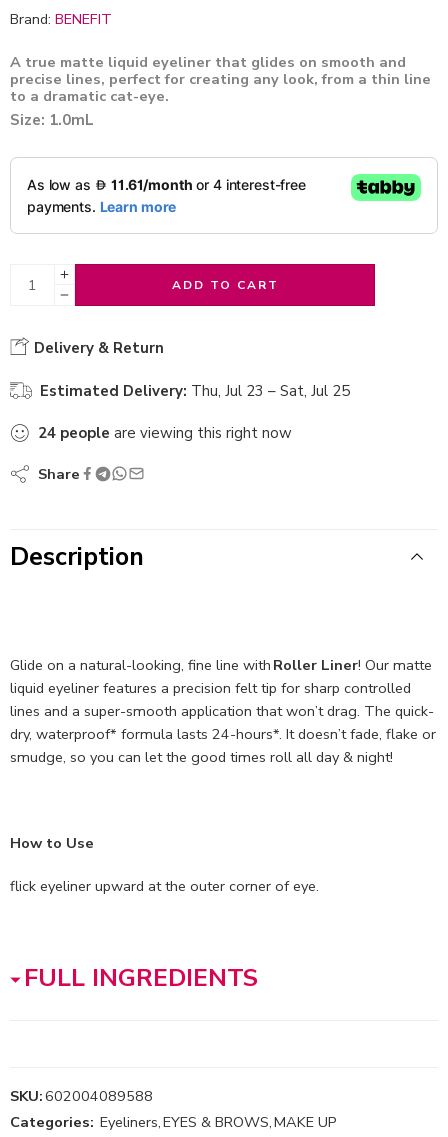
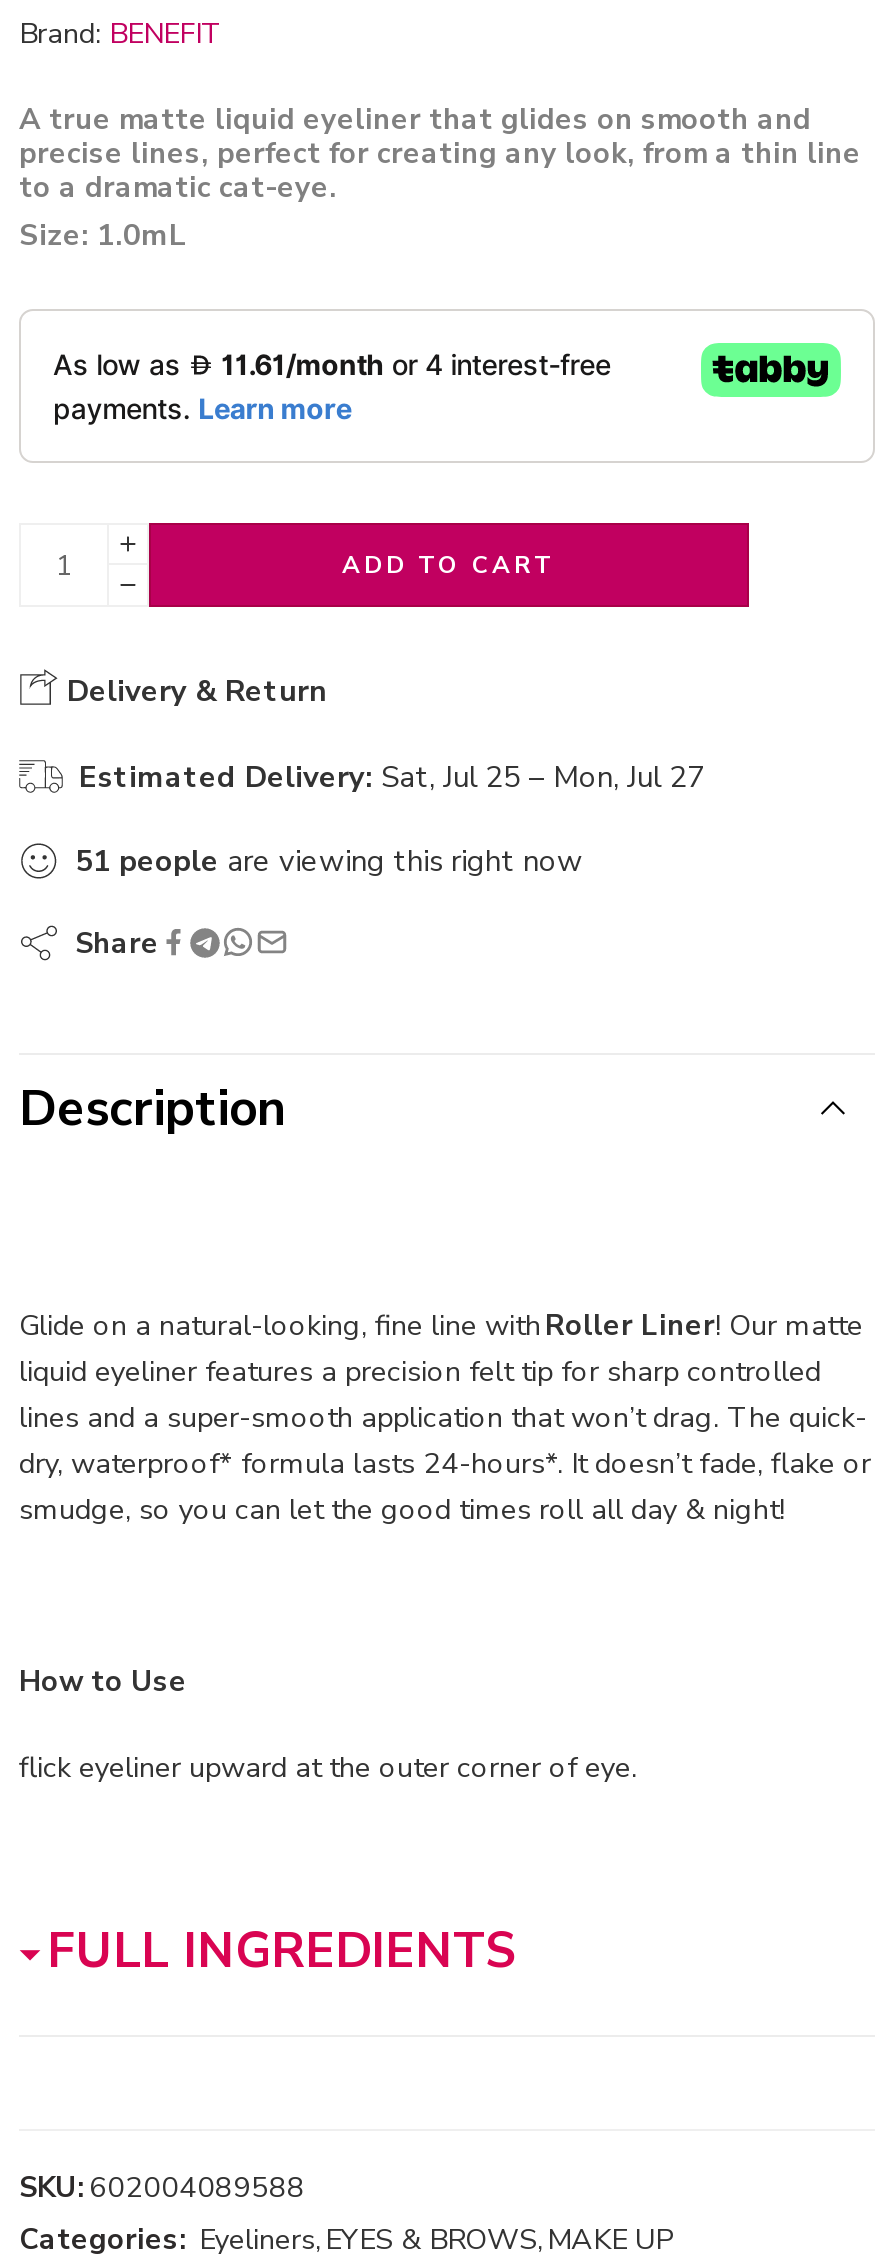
- Estimated Delivery: Thu, Jul 23 – Sat, Jul 25
+ Estimated Delivery: Sat, Jul 25 – Mon, Jul 27

- 24 people are viewing this right now
+ 51 people are viewing this right now
